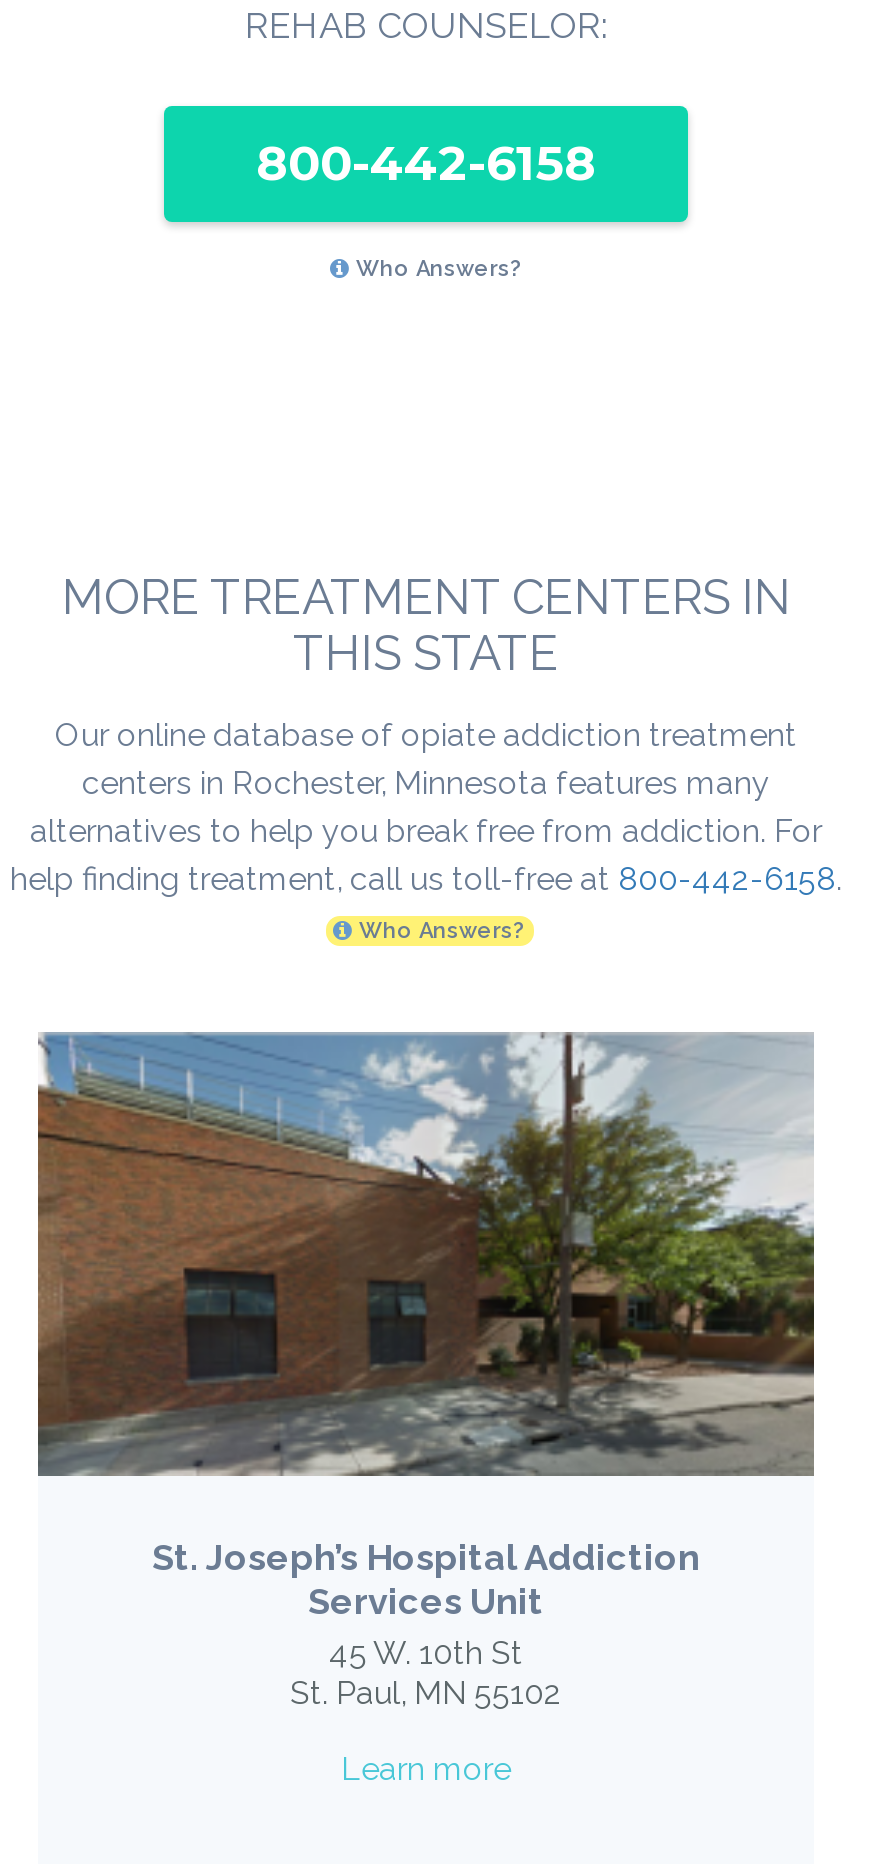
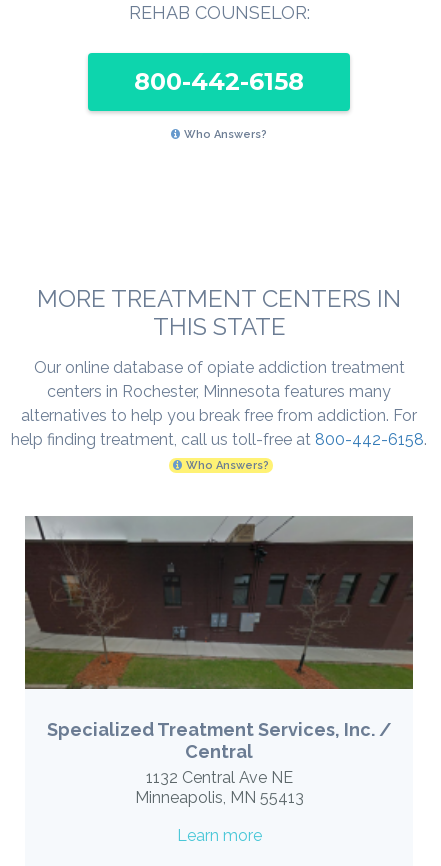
- [image]
- St. Joseph’s Hospital Addiction
- Services Unit
- 45 W. 10th St
- St. Paul, MN 55102
+ [image]
+ Specialized Treatment Services, Inc. /
+ Central
+ 1132 Central Ave NE
+ Minneapolis, MN 55413
